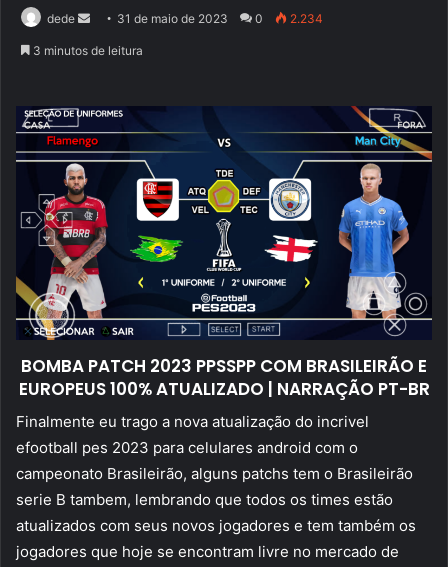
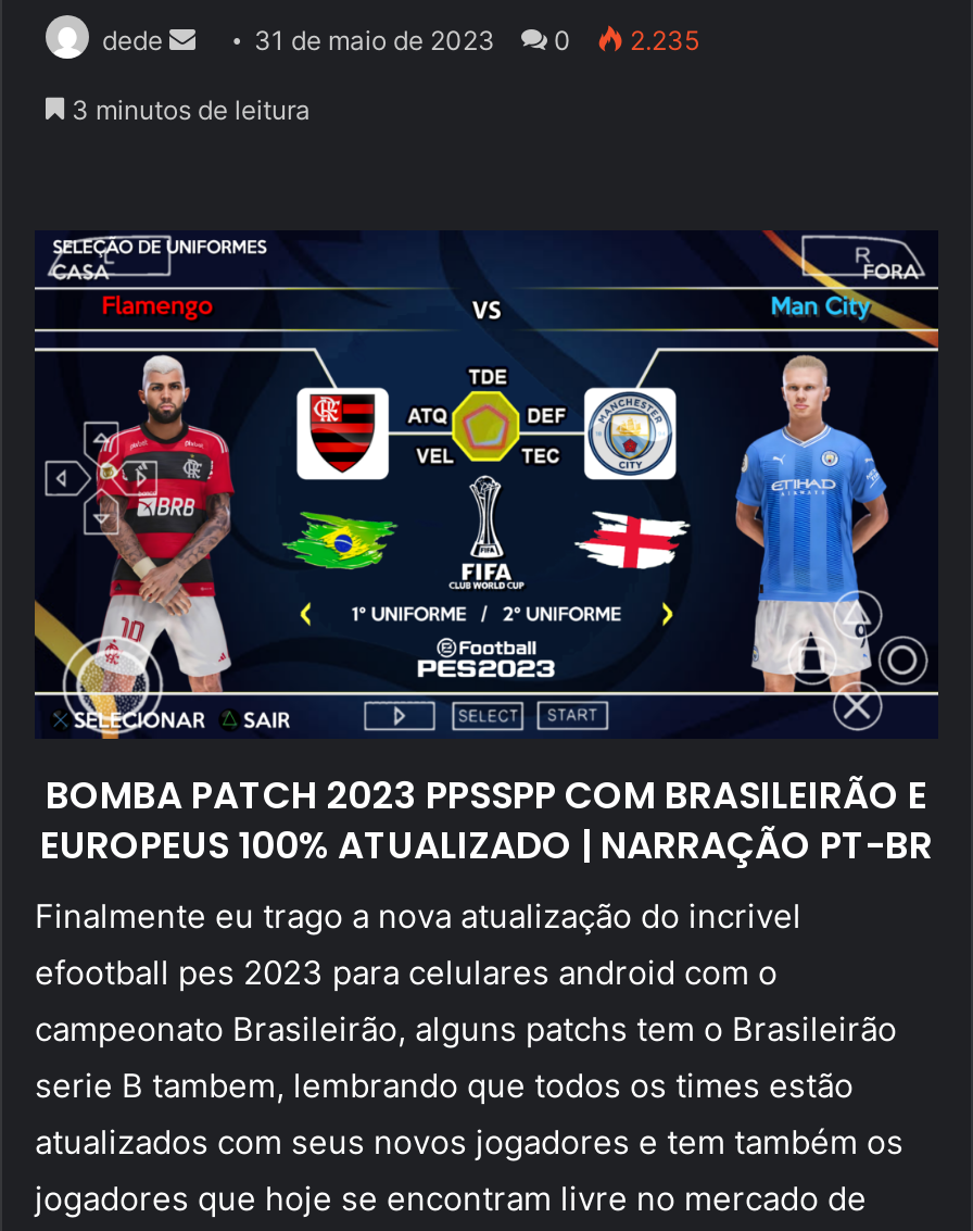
- 2.234
+ 2.235
